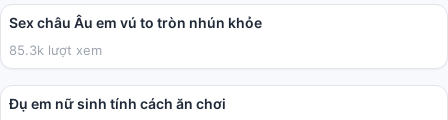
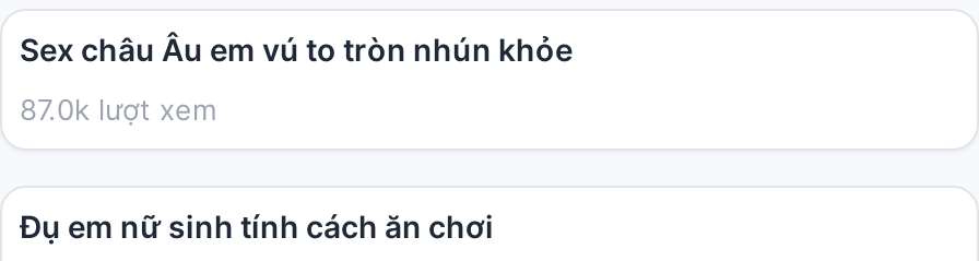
- 85.3k lượt xem
+ 87.0k lượt xem
